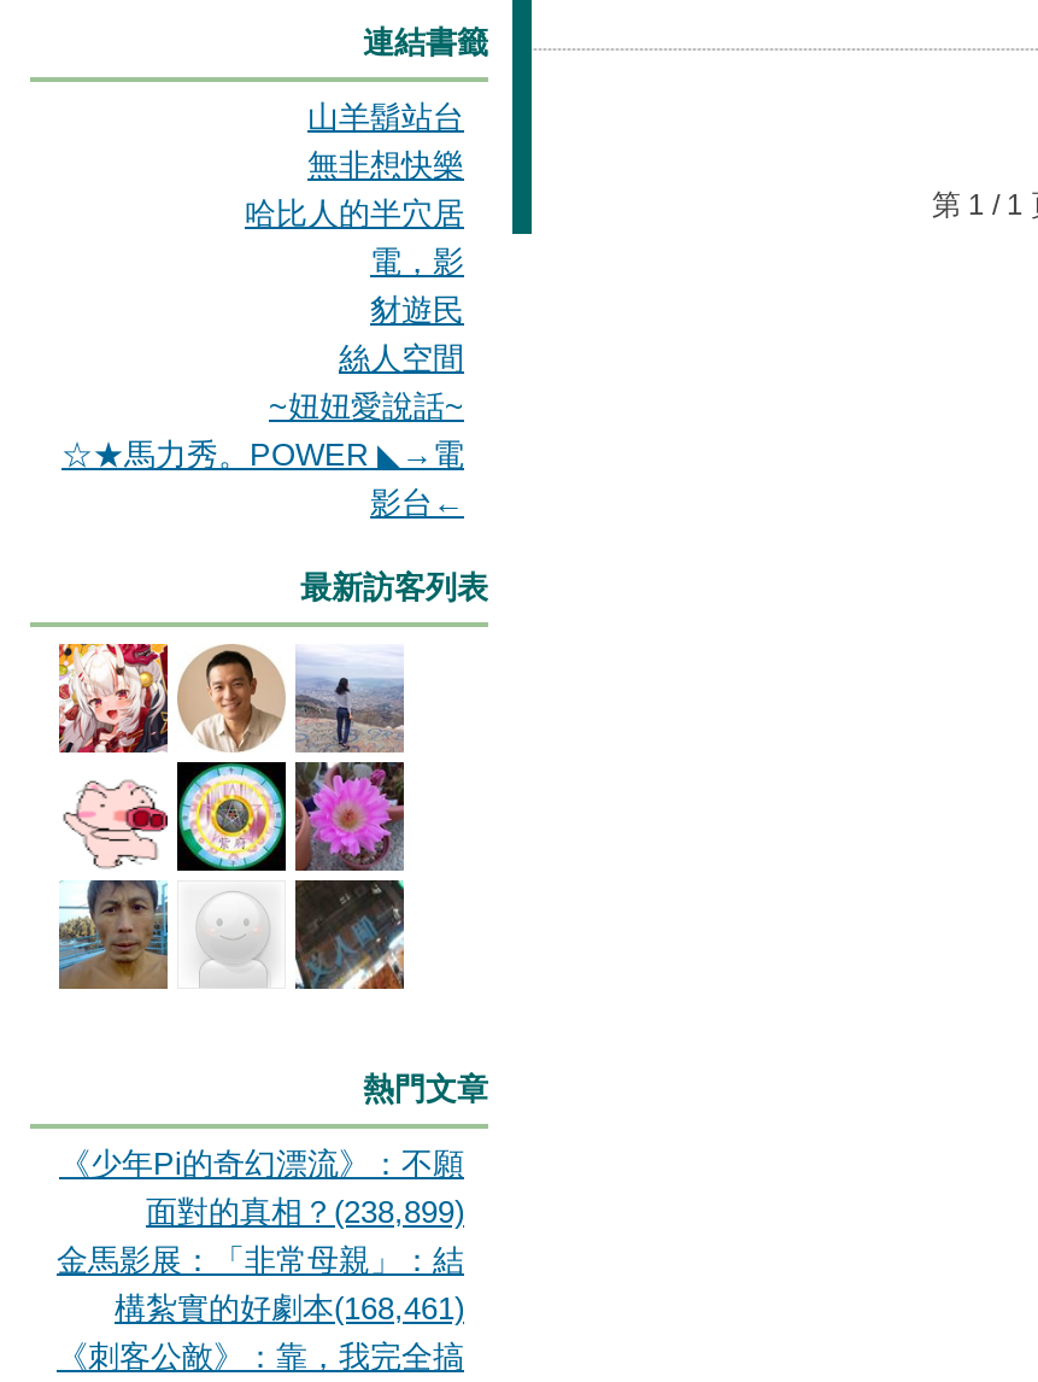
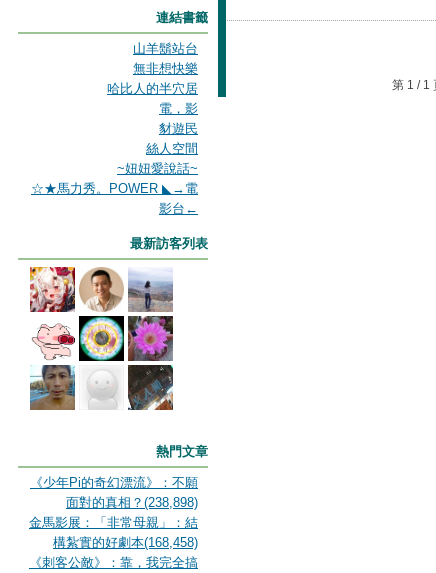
- 面對的真相？(238,899)
+ 面對的真相？(238,898)

- 構紮實的好劇本(168,461)
+ 構紮實的好劇本(168,458)
